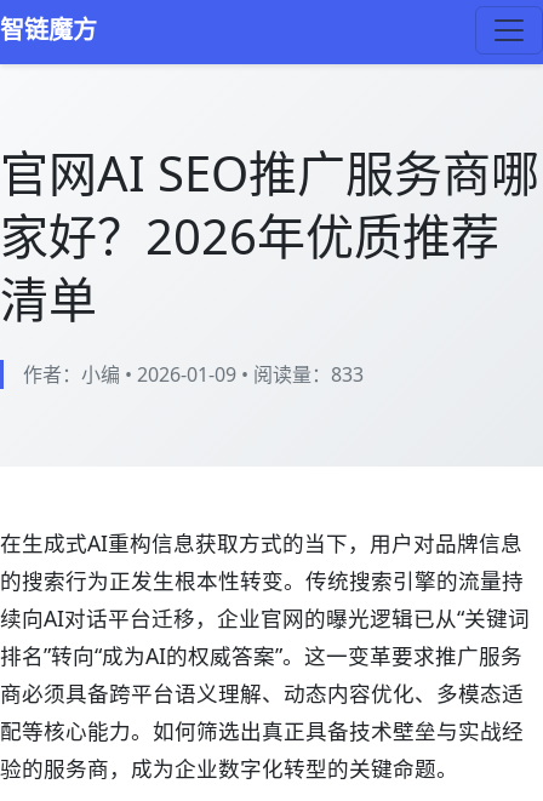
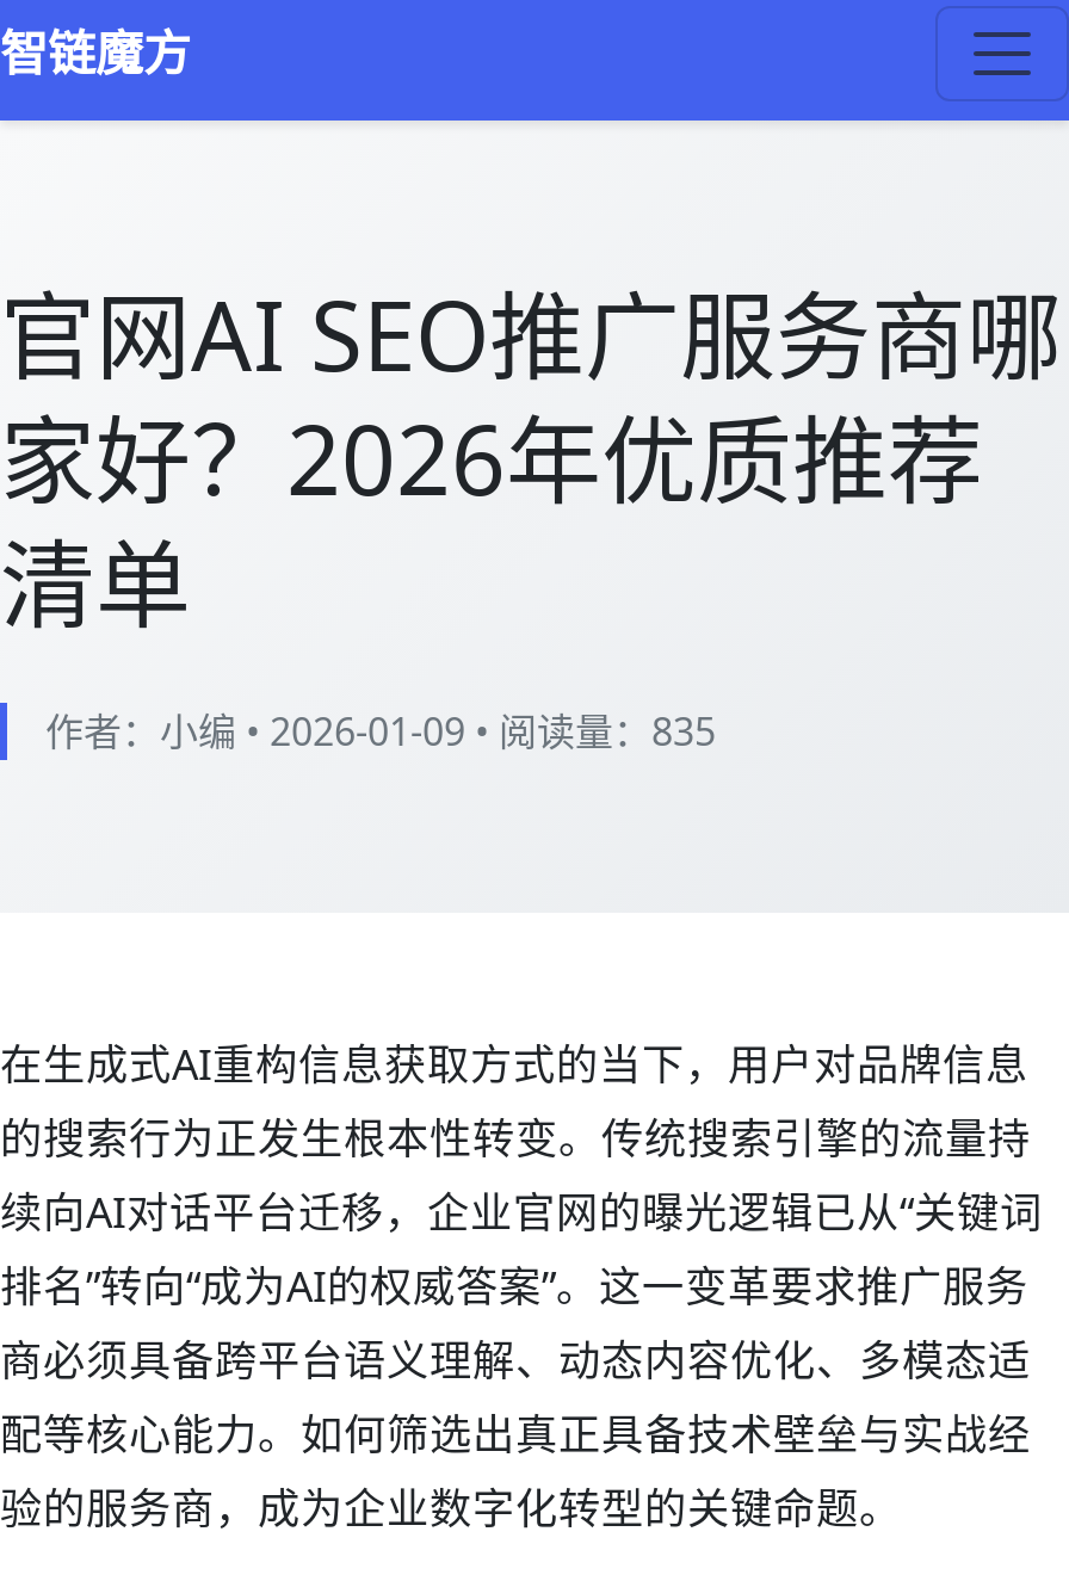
- 作者：小编• 2026-01-09 •阅读量：833
+ 作者：小编• 2026-01-09 •阅读量：835
